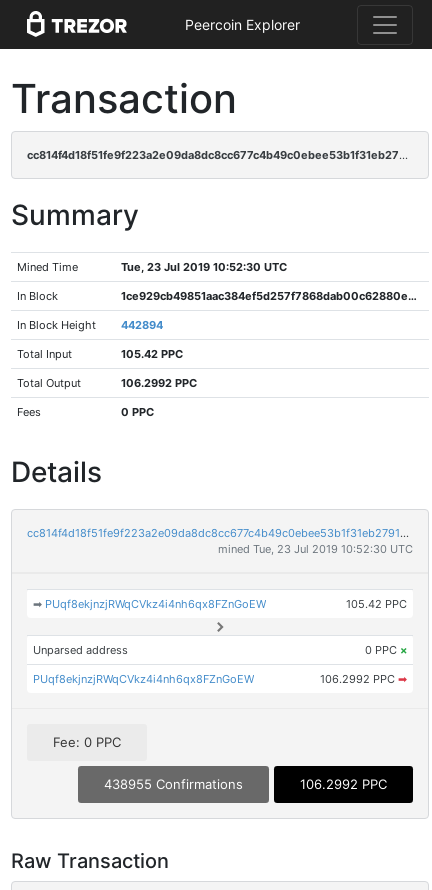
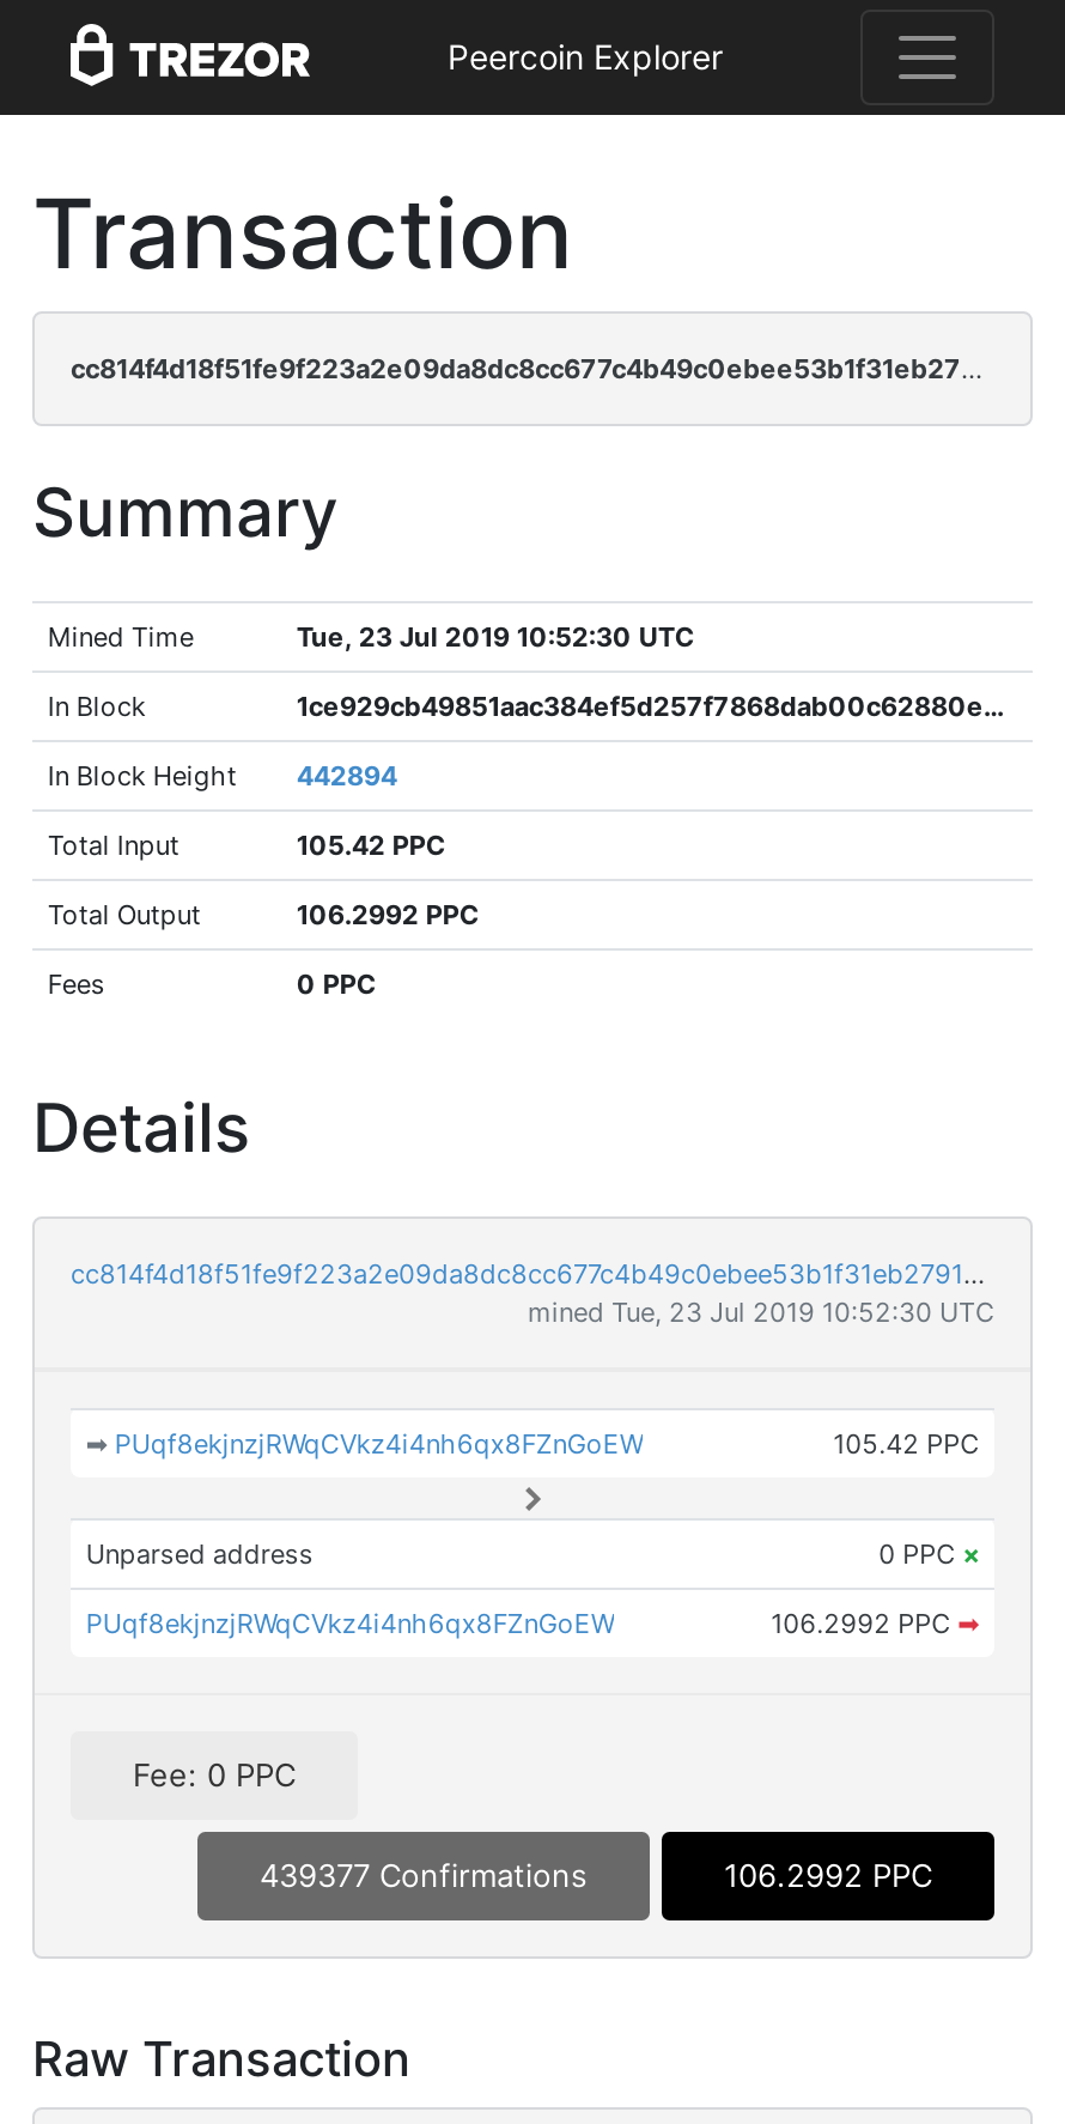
- 438955 Confirmations
+ 439377 Confirmations
